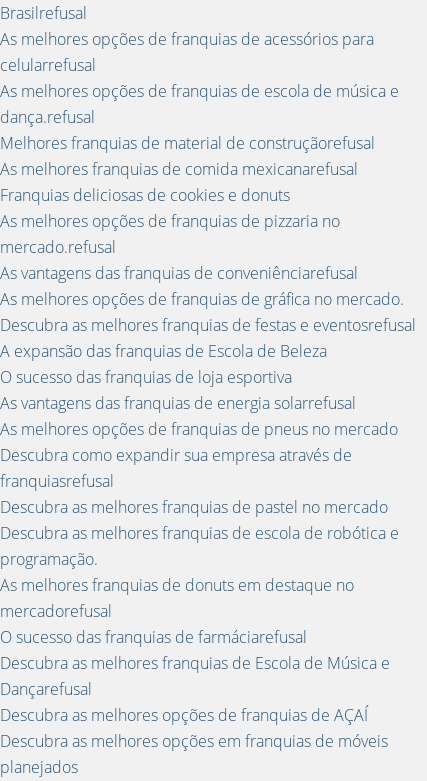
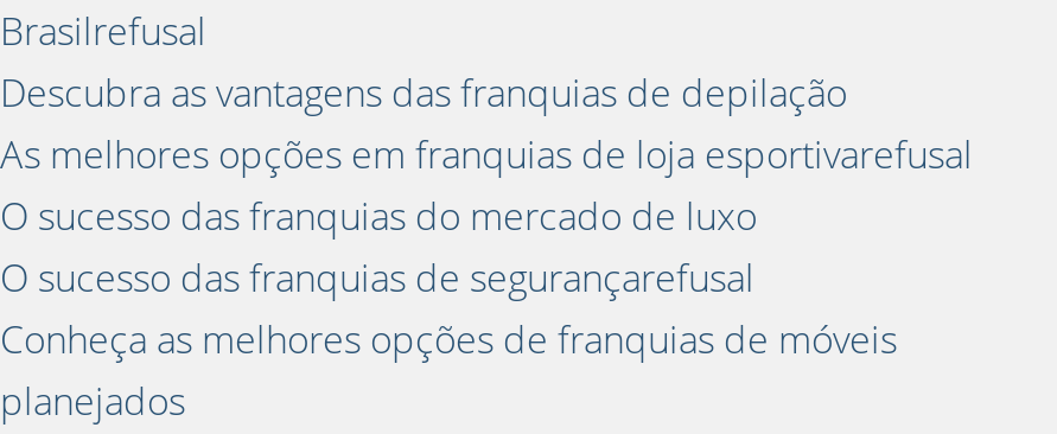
- As melhores opções de franquias de acessórios para
- celularrefusal
- As melhores opções de franquias de escola de música e
- dança.refusal
- Melhores franquias de material de construçãorefusal
- As melhores franquias de comida mexicanarefusal
- Franquias deliciosas de cookies e donuts
- As melhores opções de franquias de pizzaria no
- mercado.refusal
- As vantagens das franquias de conveniênciarefusal
- As melhores opções de franquias de gráfica no mercado.
- Descubra as melhores franquias de festas e eventosrefusal
- A expansão das franquias de Escola de Beleza
- O sucesso das franquias de loja esportiva
- As vantagens das franquias de energia solarrefusal
- As melhores opções de franquias de pneus no mercado
- Descubra como expandir sua empresa através de
- franquiasrefusal
- Descubra as melhores franquias de pastel no mercado
- Descubra as melhores franquias de escola de robótica e
- programação.
- As melhores franquias de donuts em destaque no
- mercadorefusal
- O sucesso das franquias de farmáciarefusal
- Descubra as melhores franquias de Escola de Música e
- Dançarefusal
- Descubra as melhores opções de franquias de AÇAÍ
- Descubra as melhores opções em franquias de móveis
+ Descubra as vantagens das franquias de depilação
+ As melhores opções em franquias de loja esportivarefusal
+ O sucesso das franquias do mercado de luxo
+ O sucesso das franquias de segurançarefusal
+ Conheça as melhores opções de franquias de móveis
